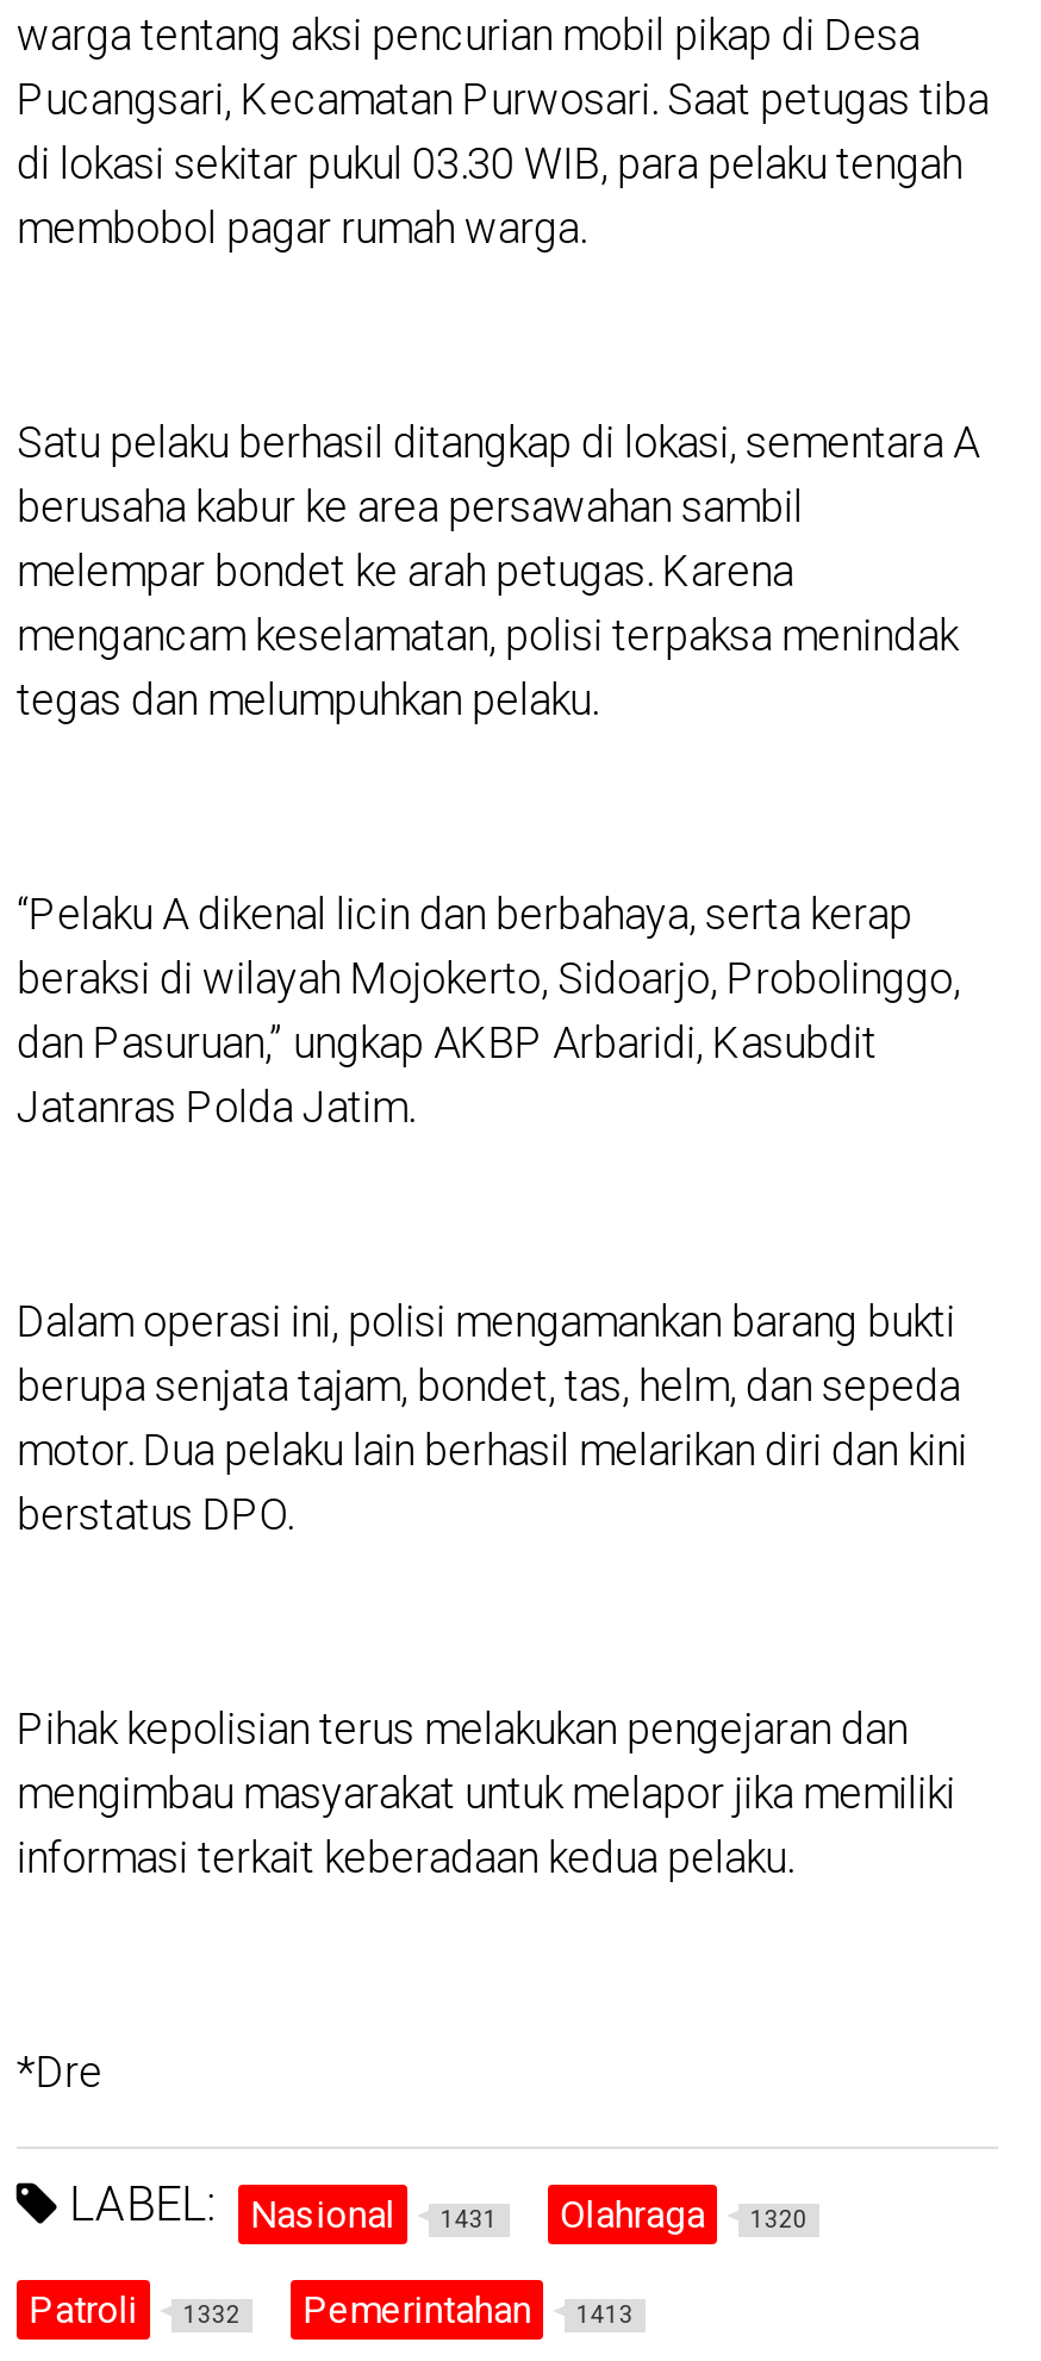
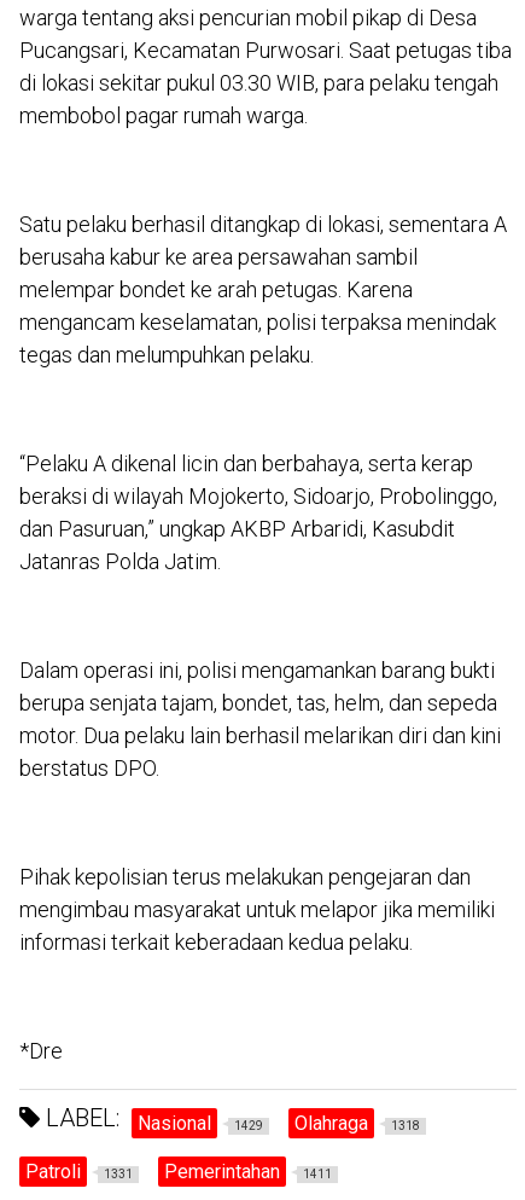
- LABEL: Nasional 1431
+ LABEL: Nasional 1429

- Olahraga 1320
+ Olahraga 1318

- Patroli 1332
+ Patroli 1331

- Pemerintahan 1413
+ Pemerintahan 1411
